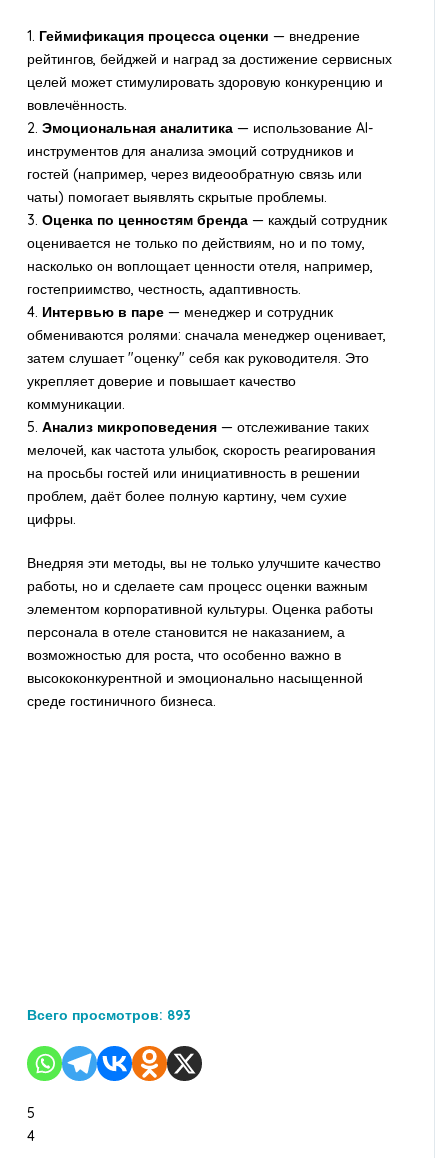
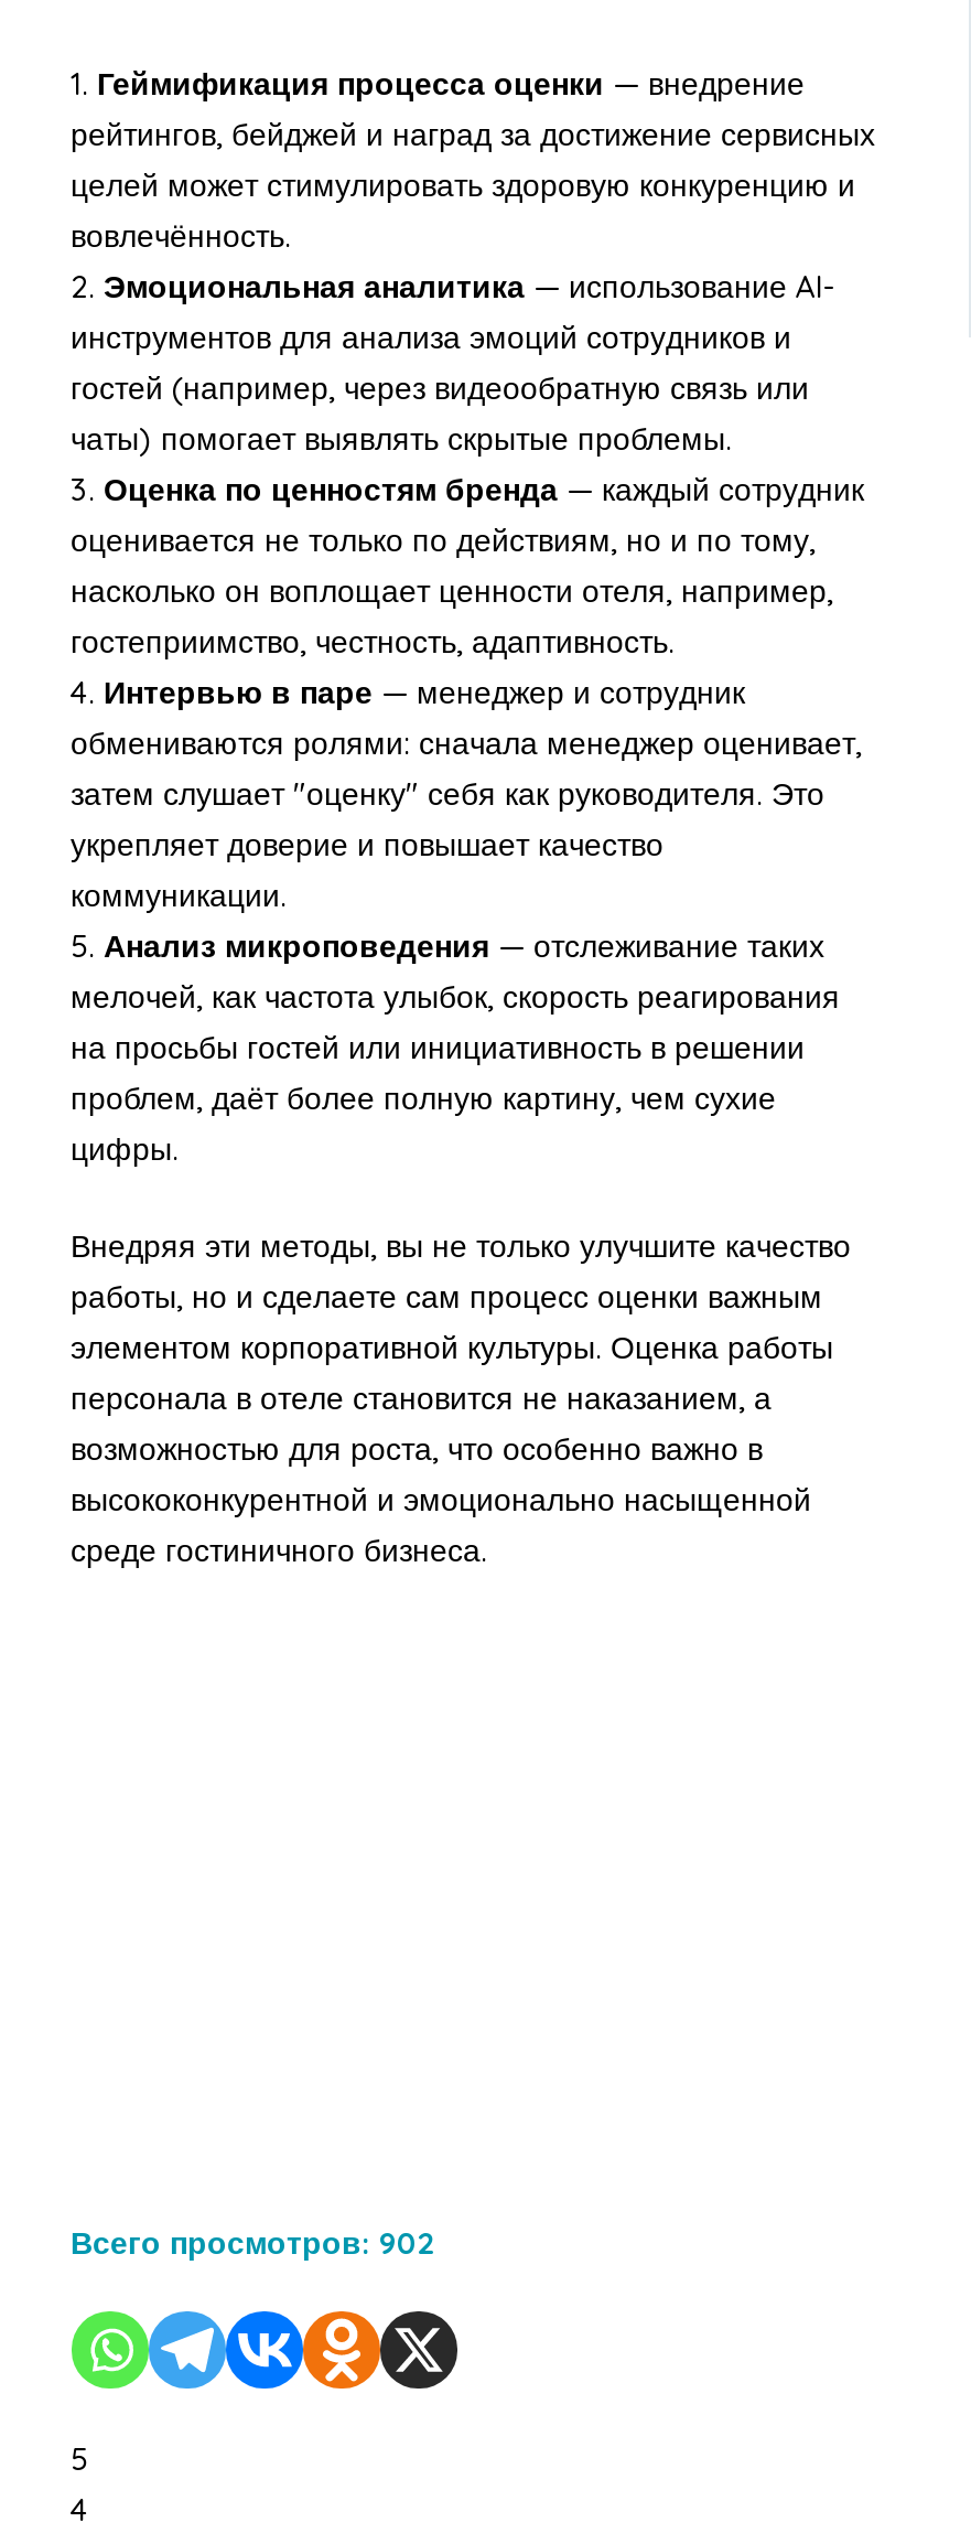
- Всего просмотров: 893
+ Всего просмотров: 902
